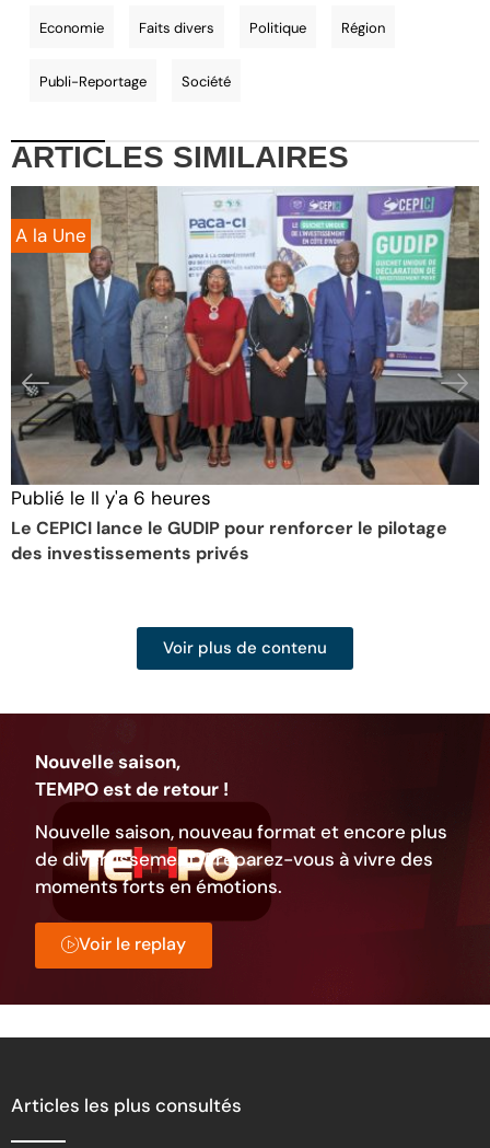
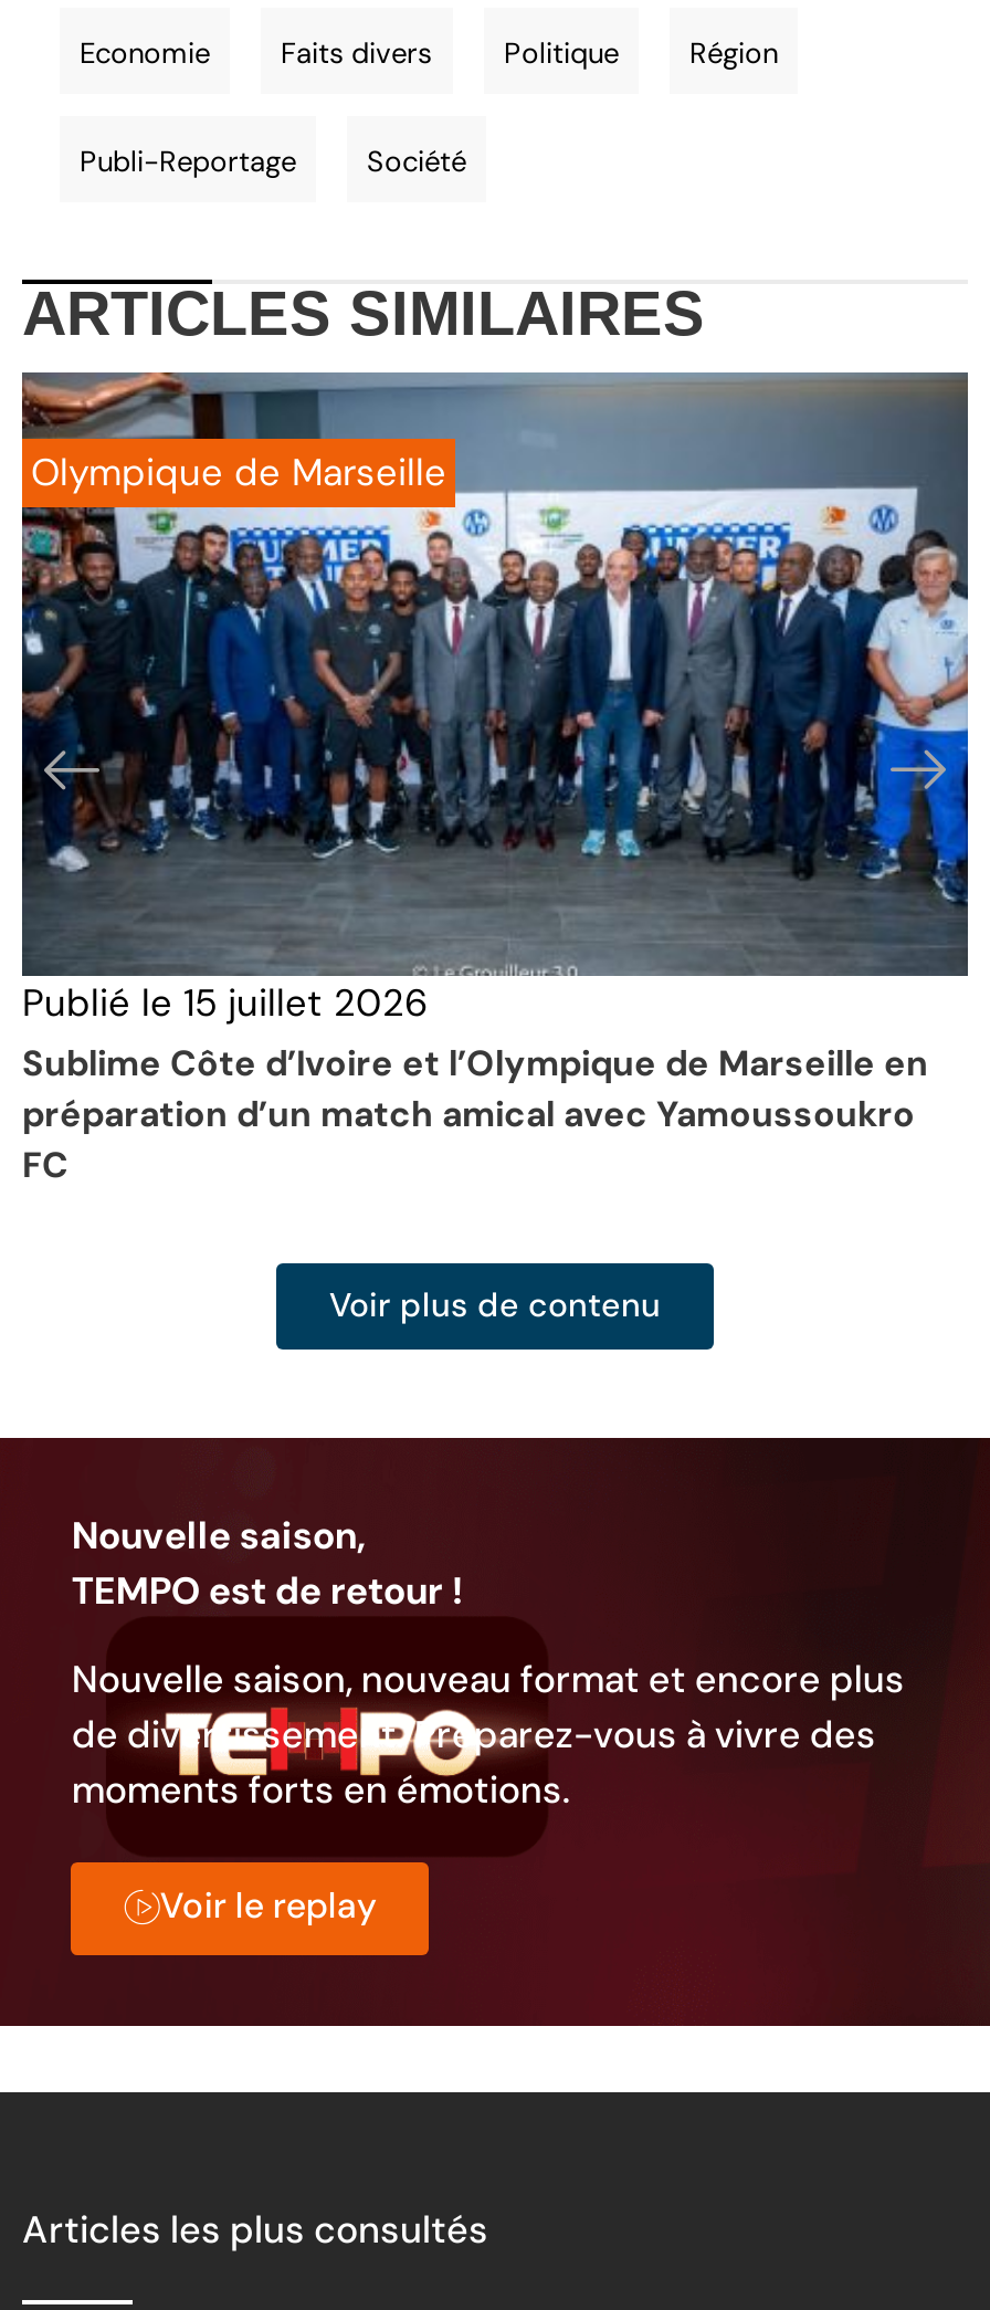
- [image]
- A la Une
+ [image]
+ Olympique de Marseille

- Publié leIl y'a 6 heures
- Le CEPICI lance le GUDIP pour renforcer le pilotage
- des investissements privés
+ Publié le15 juillet 2026
+ Sublime Côte d’Ivoire et l’Olympique de Marseille en
+ préparation d’un match amical avec Yamoussoukro
+ FC
